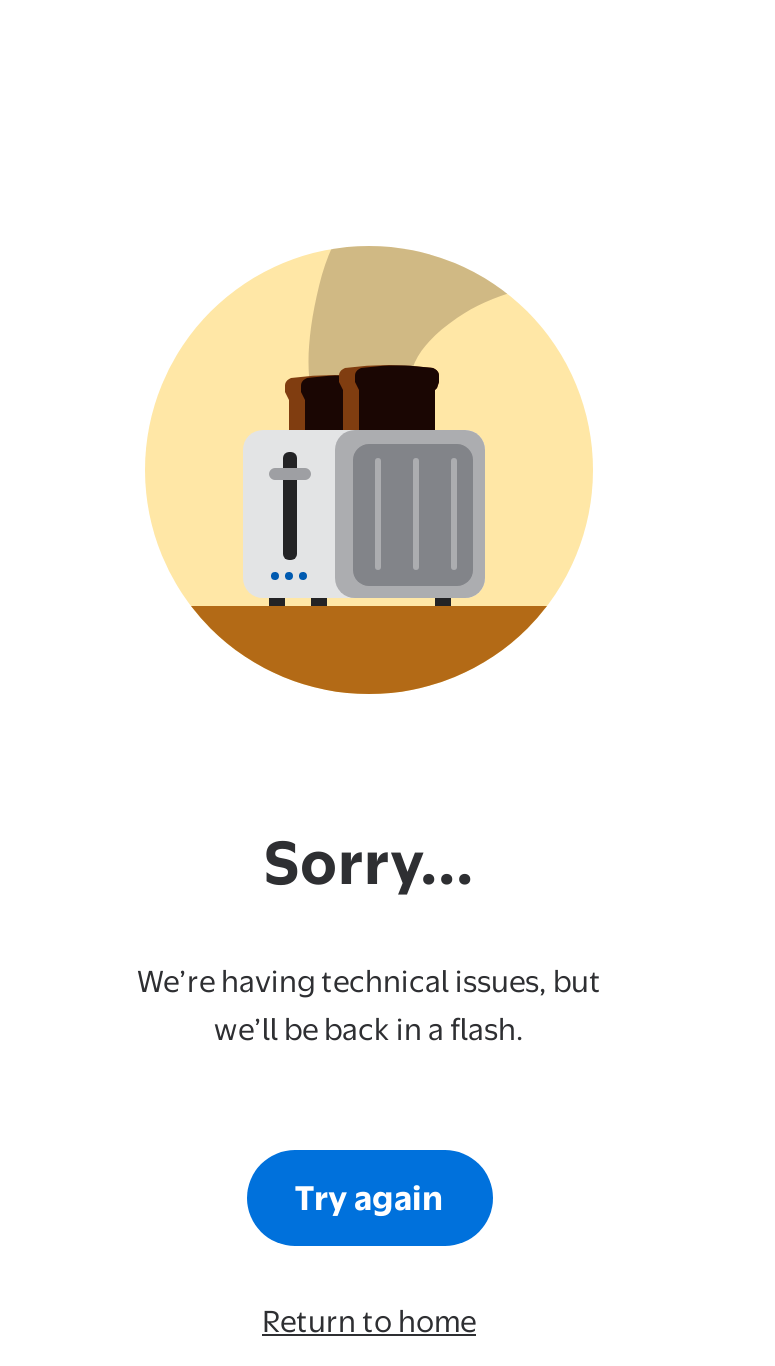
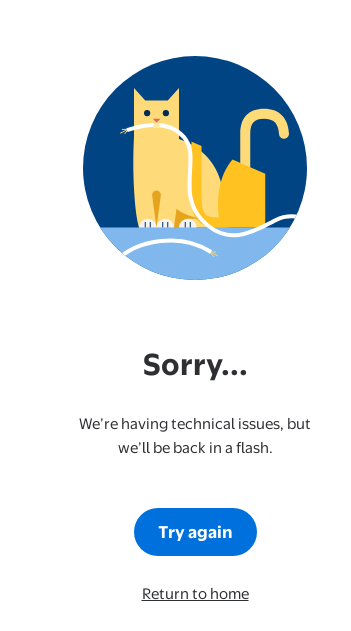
- [image]
+ [image]
